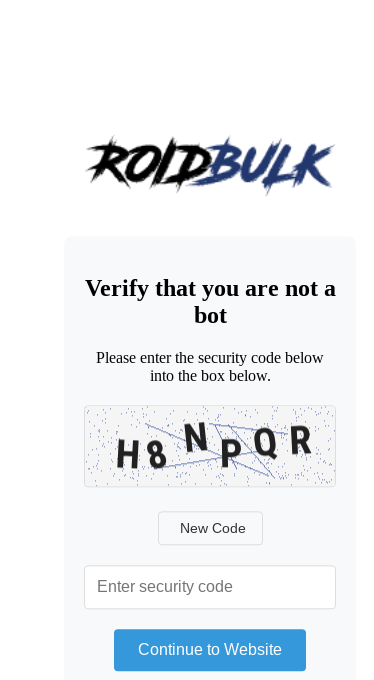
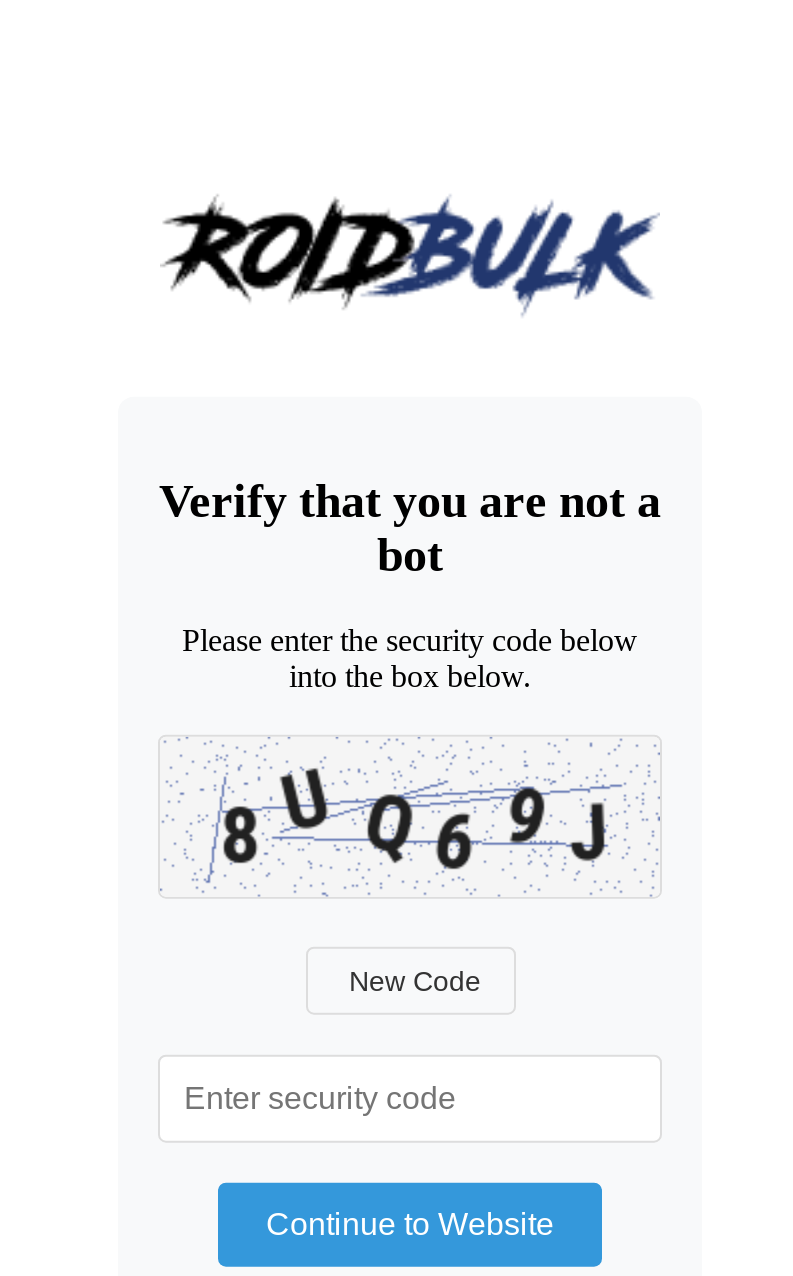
- [image]
+ [image]
